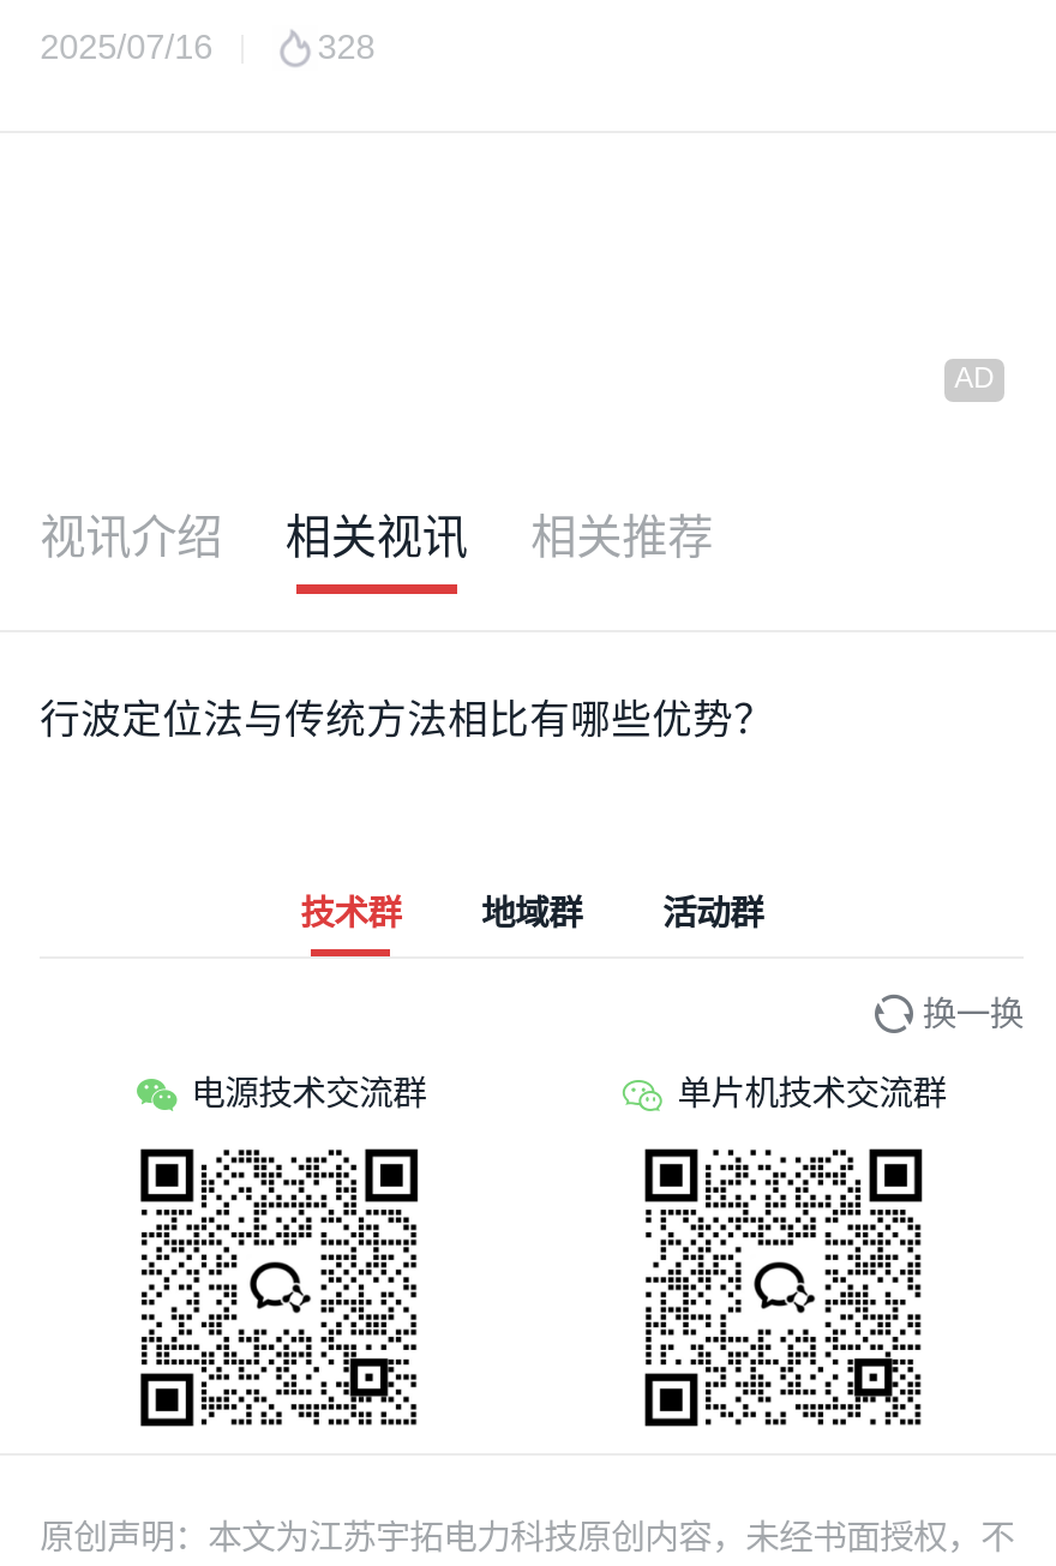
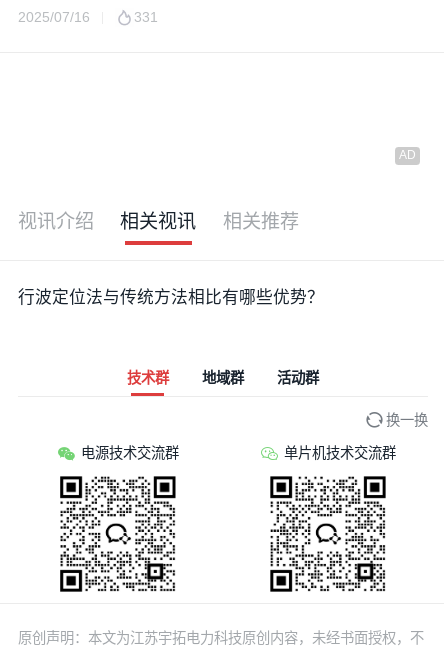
- 328
+ 331
